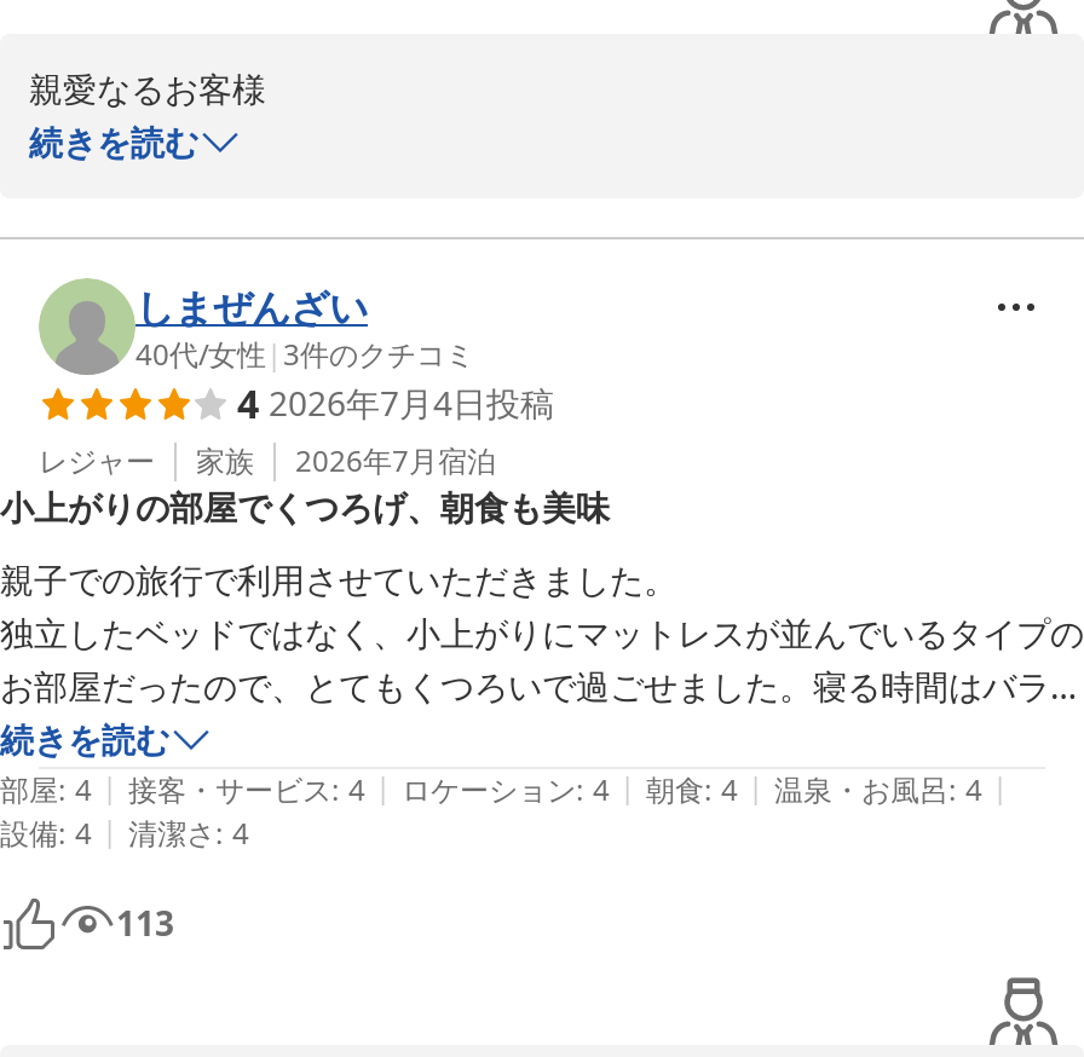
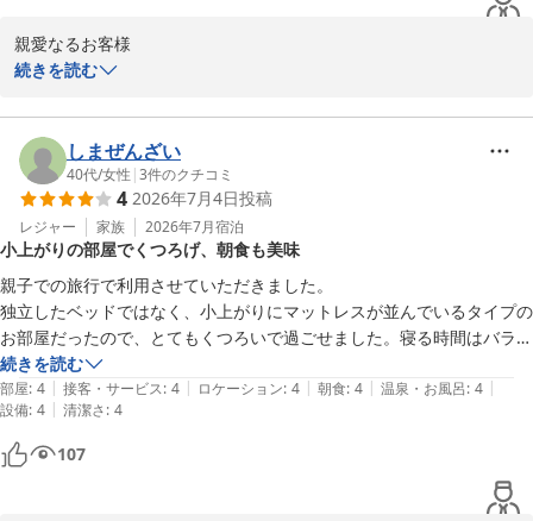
- 113
+ 107
